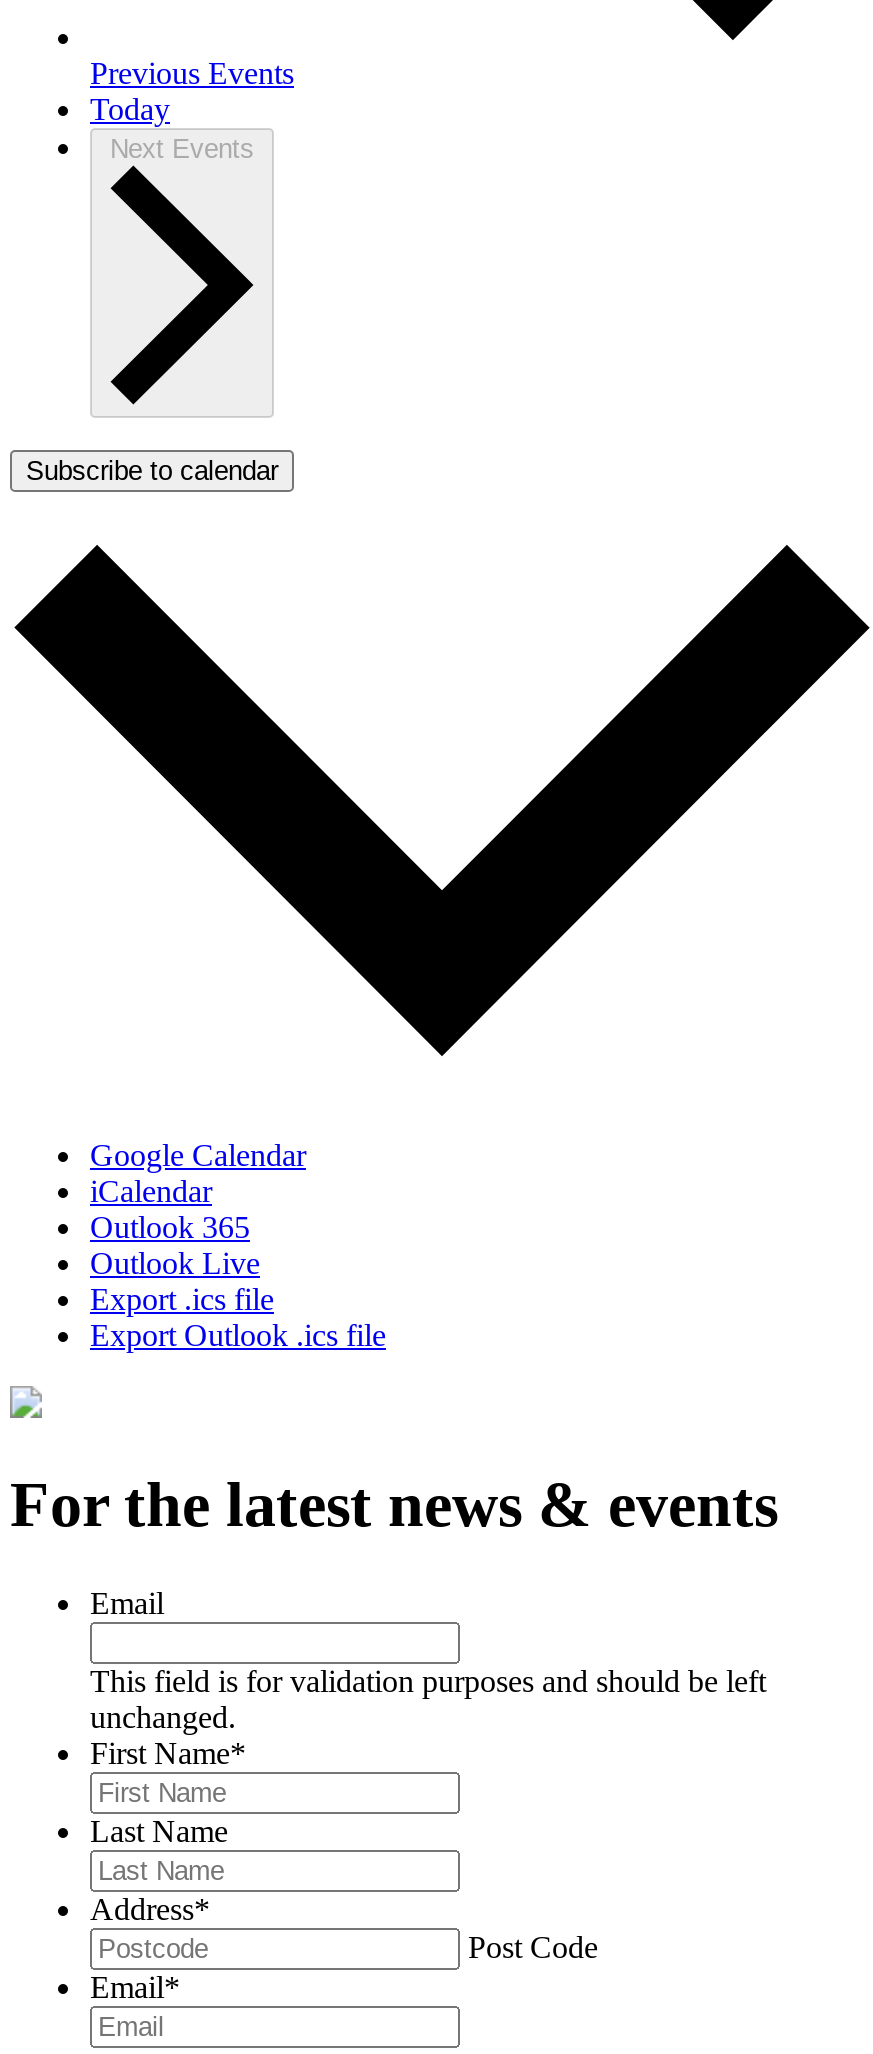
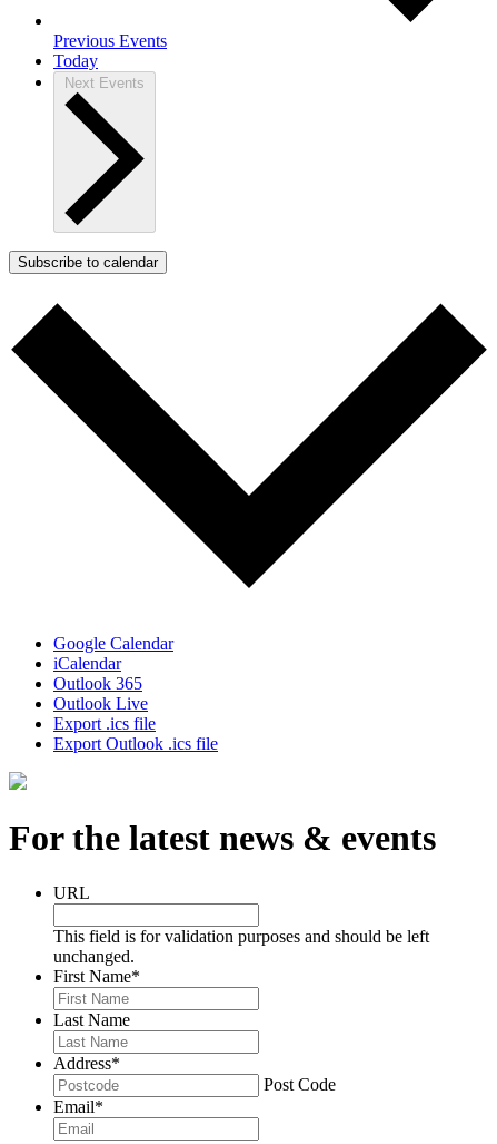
- Email
+ URL
